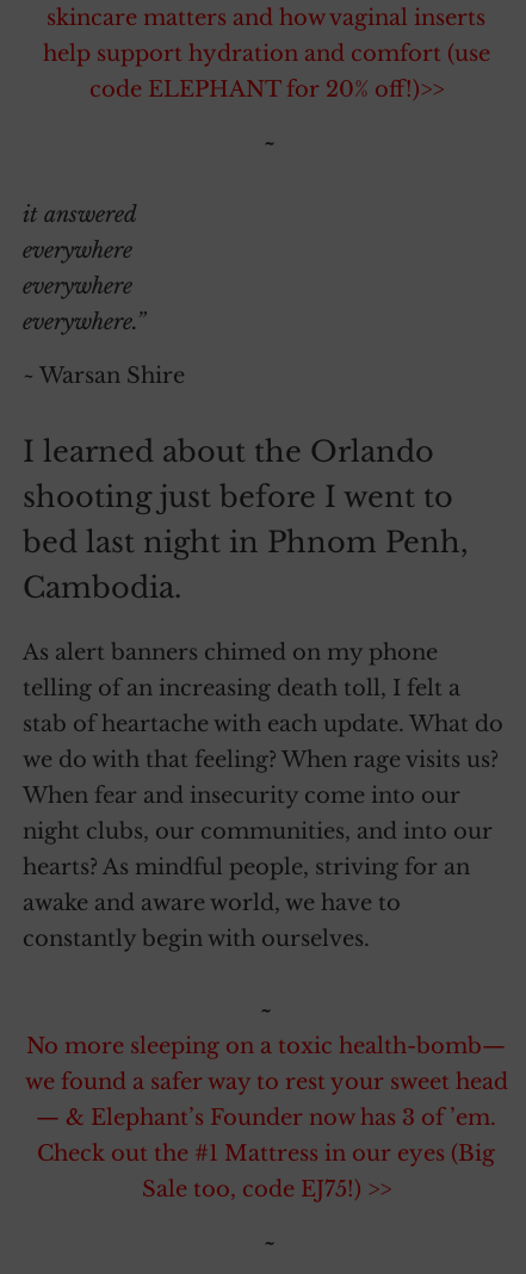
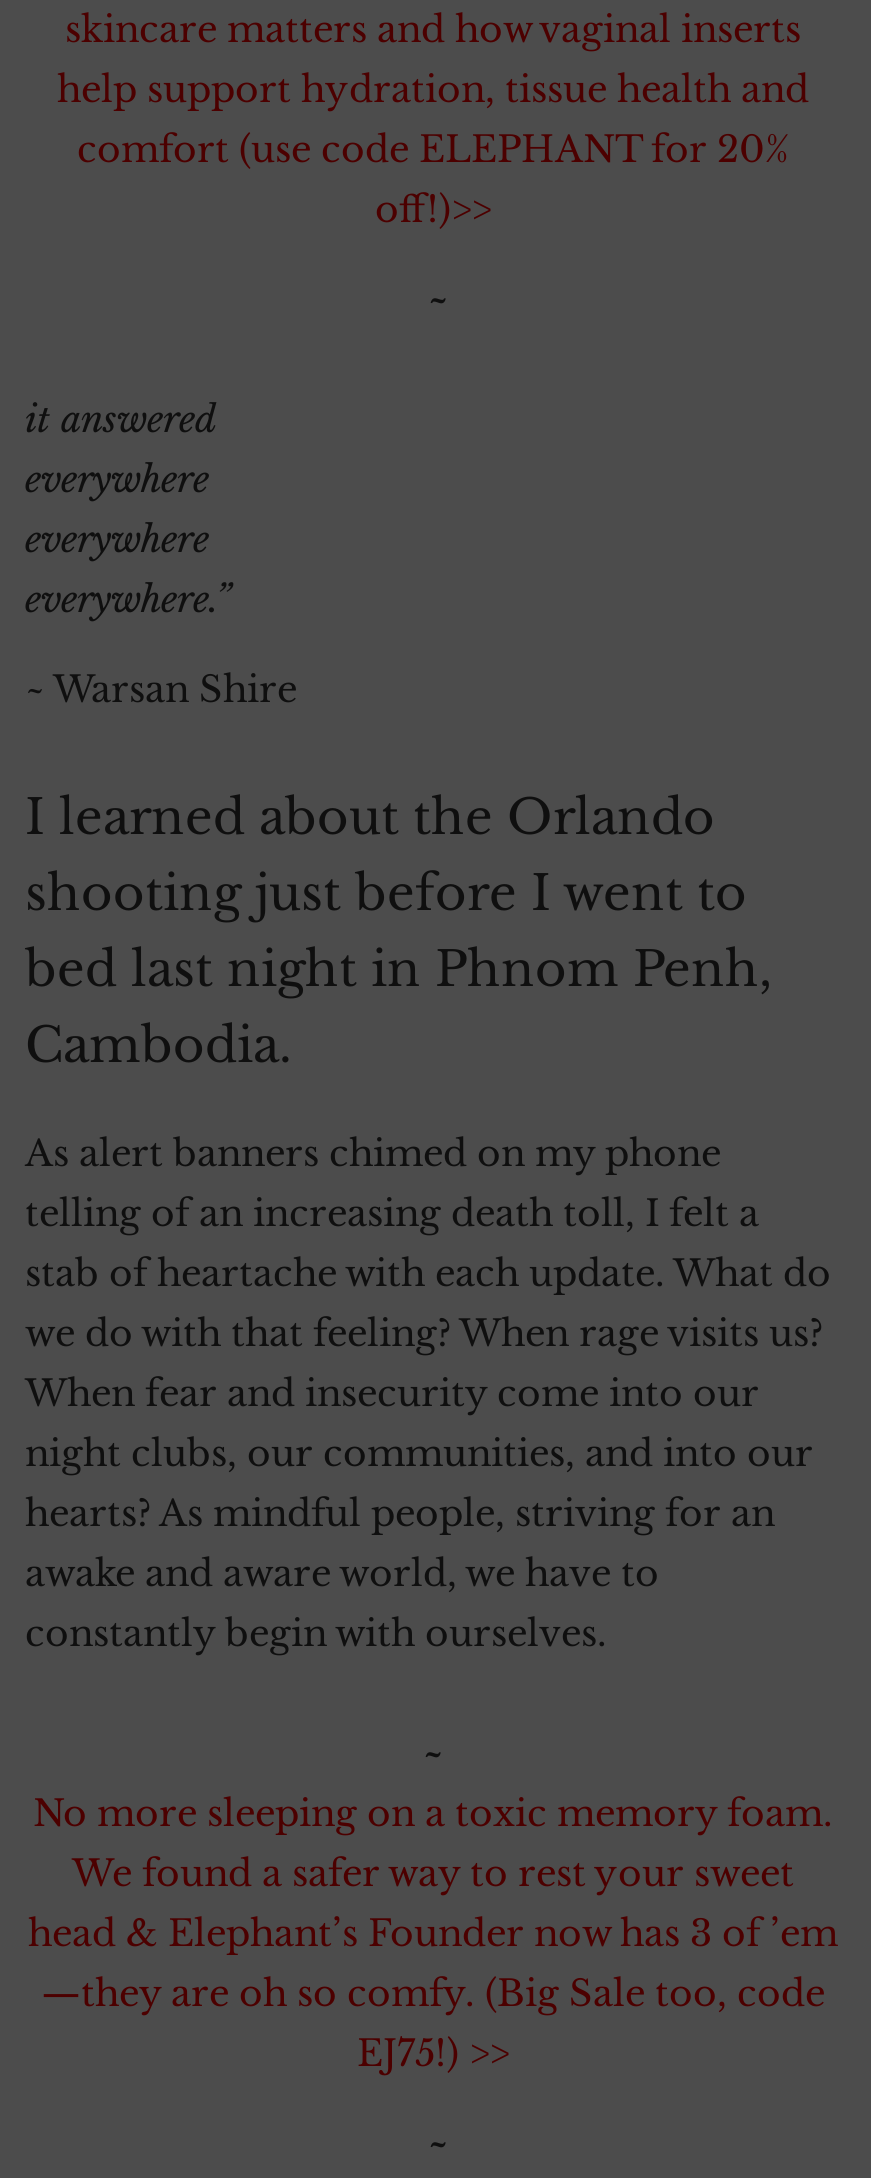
- help support hydration and comfort (use
- code ELEPHANT for 20% off!)>>
+ help support hydration, tissue health and
+ comfort (use code ELEPHANT for 20%
+ off!)>>

- No more sleeping on a toxic health-bomb—
- we found a safer way to rest your sweet head
- — & Elephant’s Founder now has 3 of ’em.
- Check out the #1 Mattress in our eyes (Big
- Sale too, code EJ75!) >>
+ No more sleeping on a toxic memory foam.
+ We found a safer way to rest your sweet
+ head & Elephant’s Founder now has 3 of ’em
+ —they are oh so comfy. (Big Sale too, code
+ EJ75!) >>
